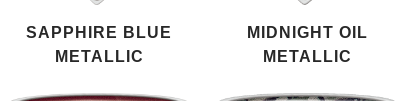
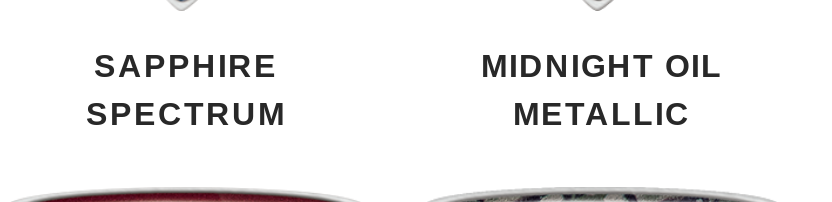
- SAPPHIRE BLUE
- METALLIC
+ SAPPHIRE
+ SPECTRUM
